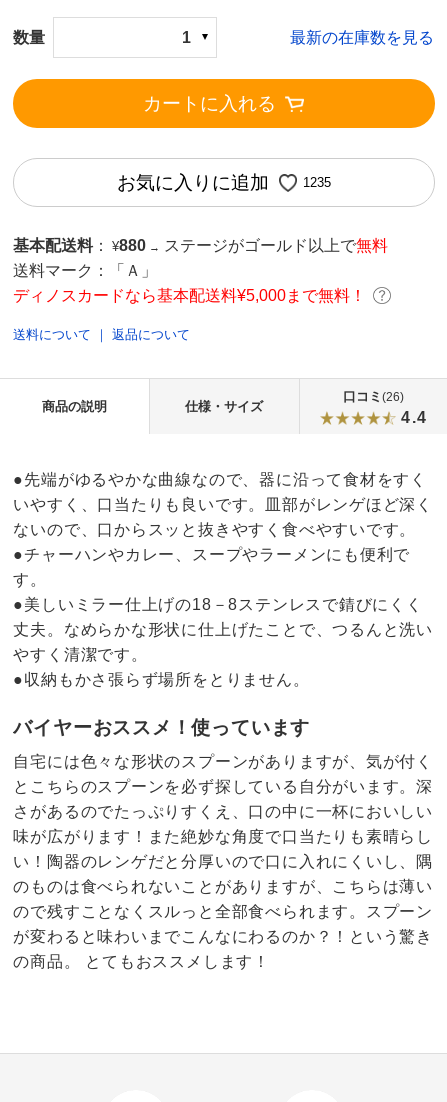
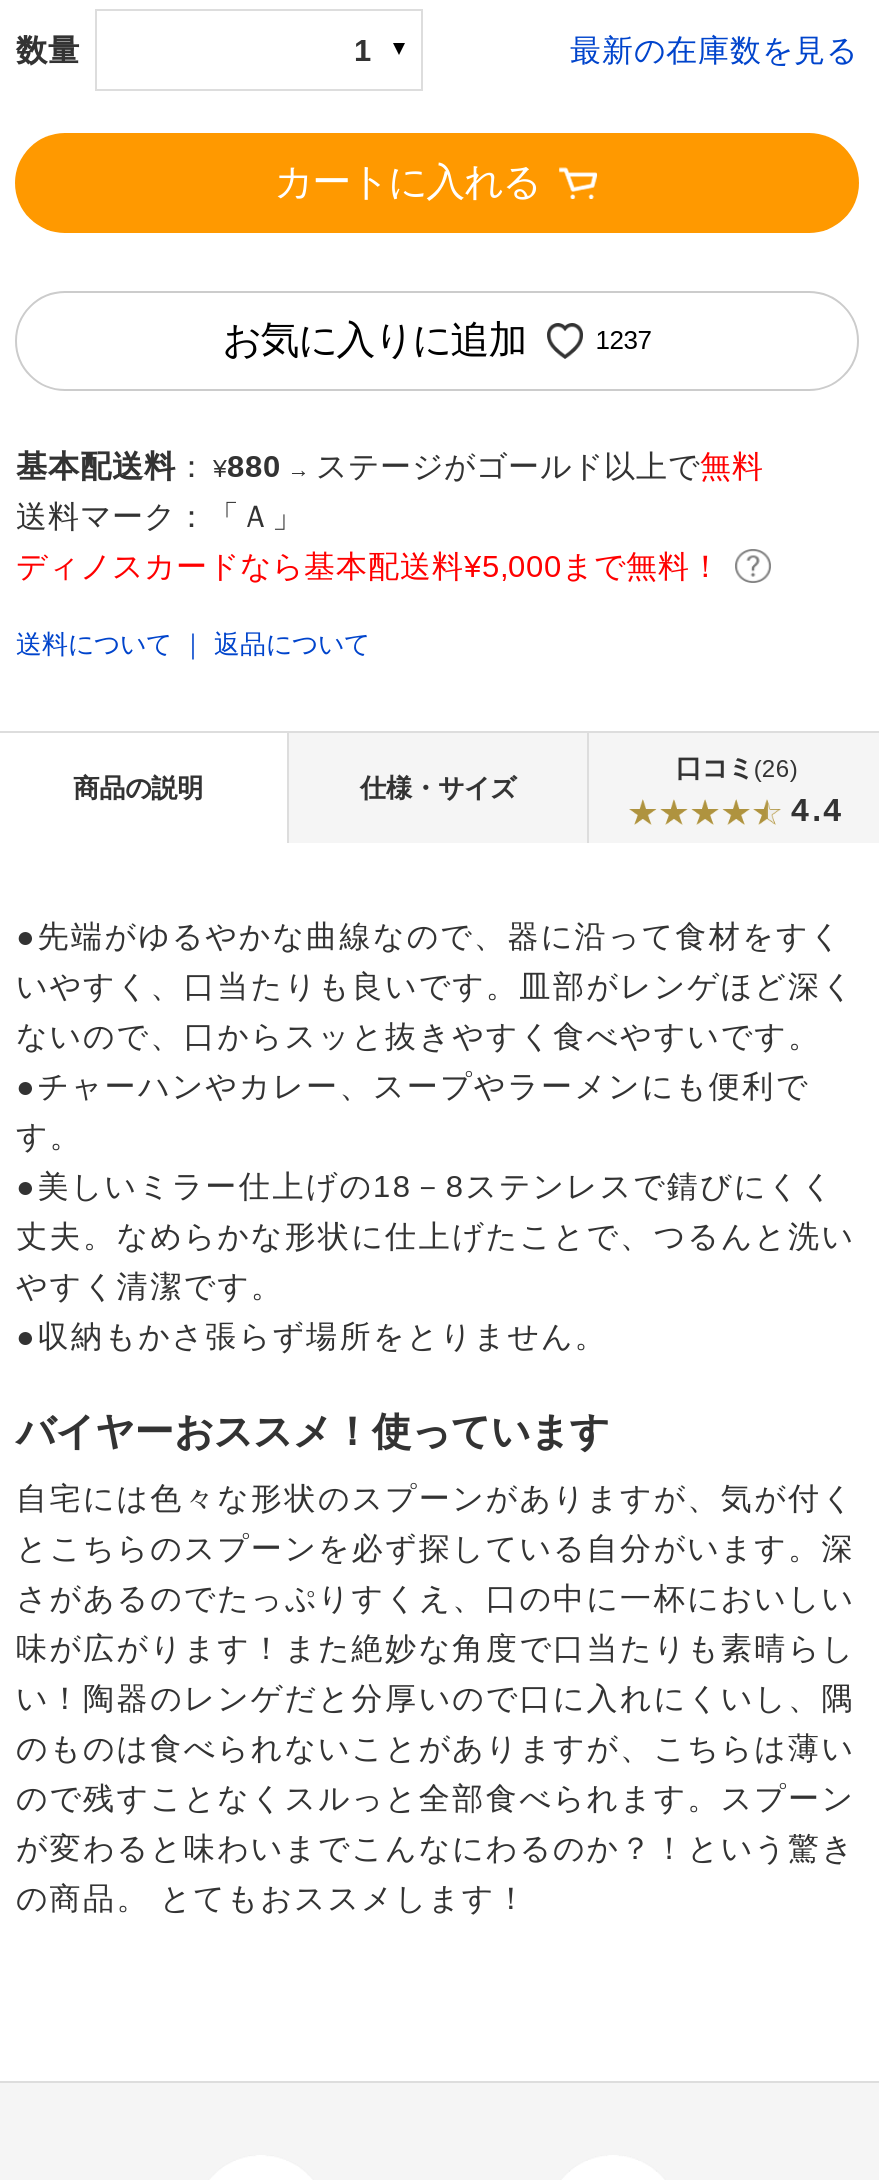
- 1235
+ 1237
